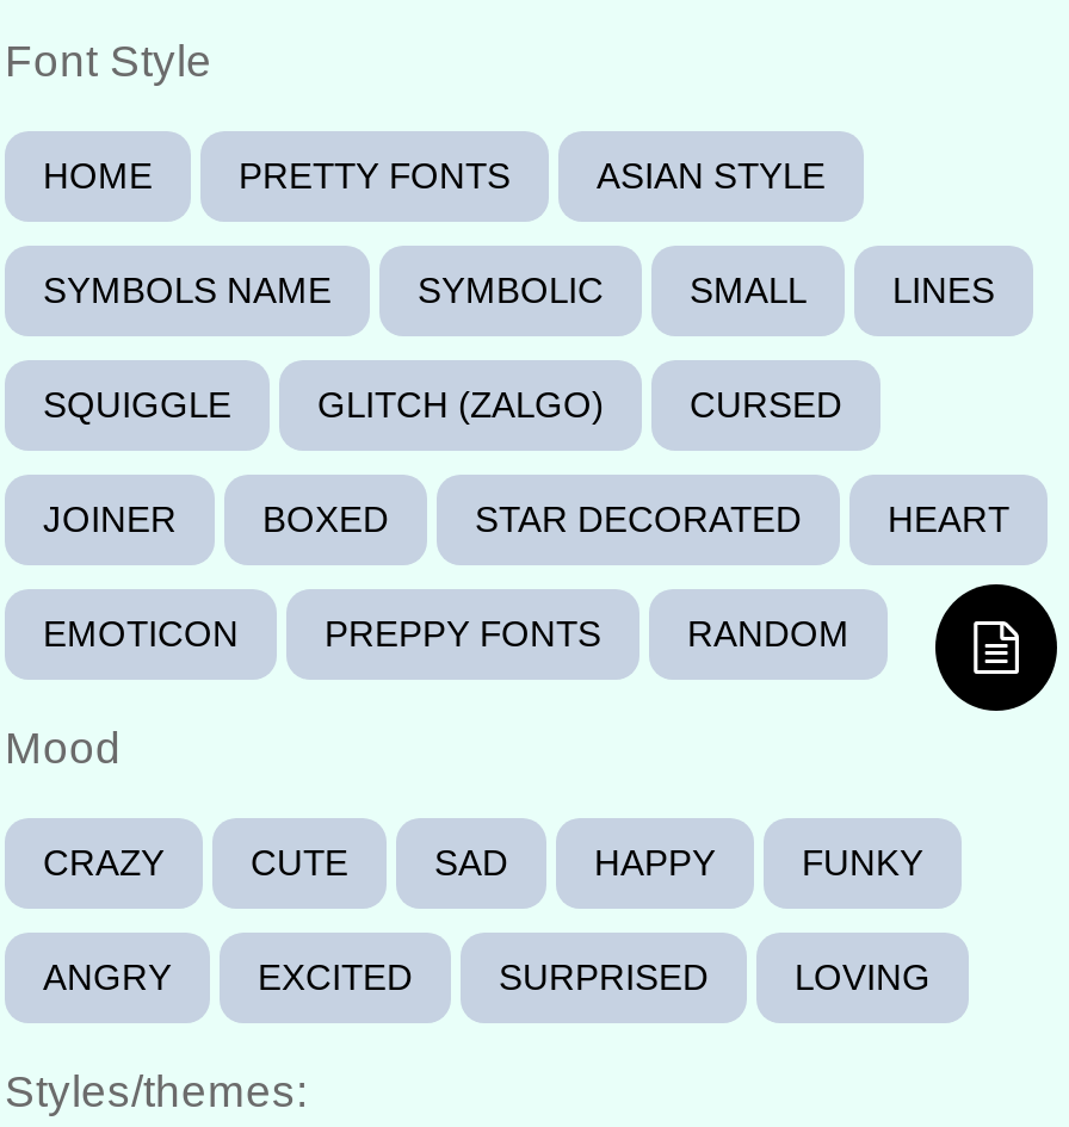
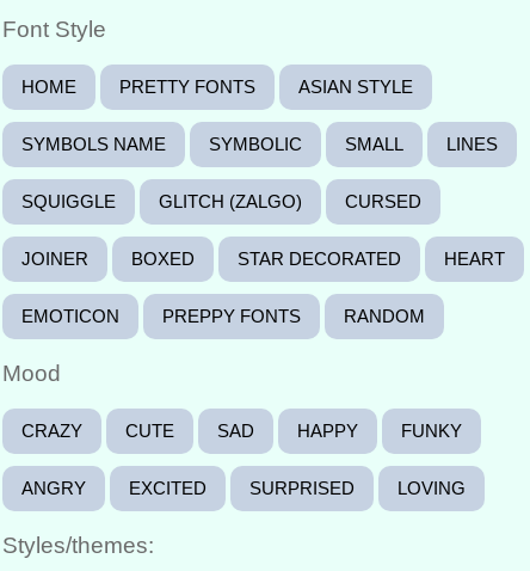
- [image]
